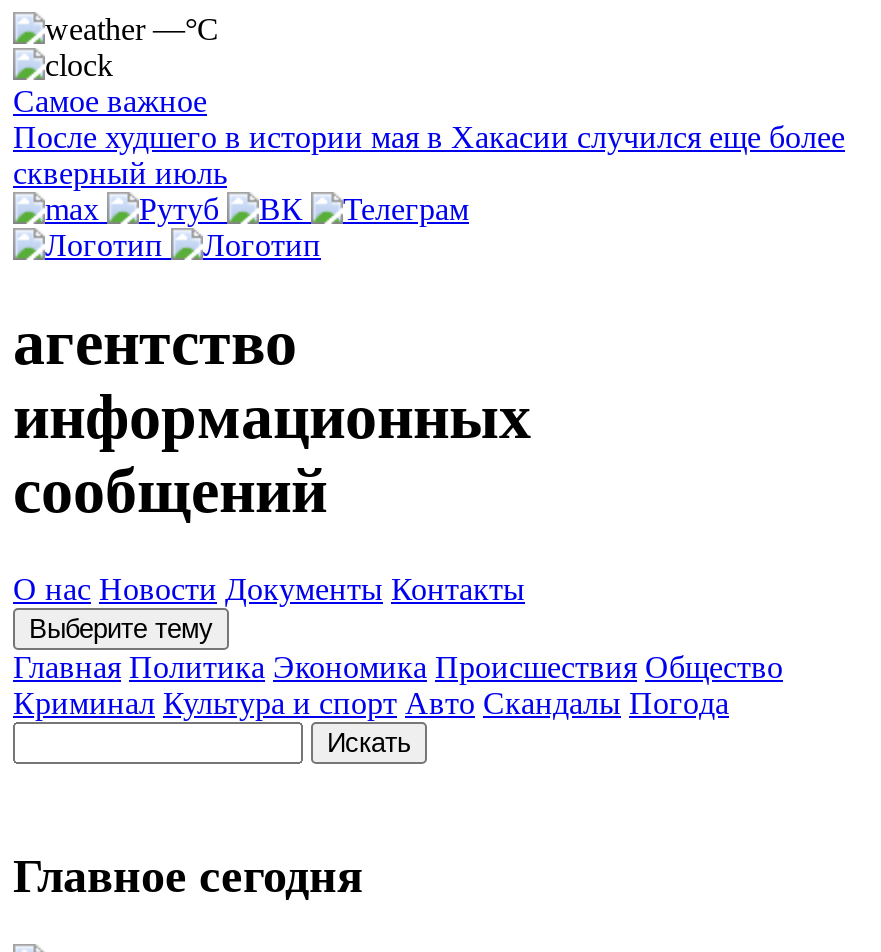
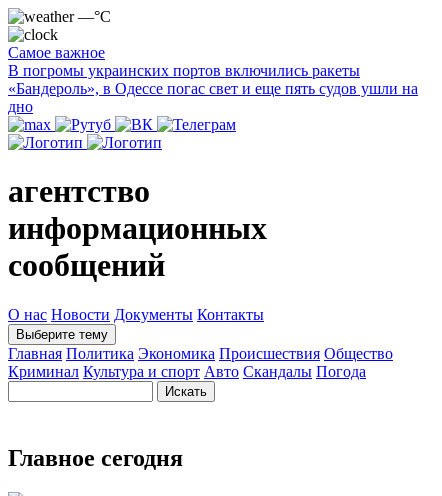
- После худшего в истории мая в Хакасии случился еще более
- скверный июль
+ В погромы украинских портов включились ракеты
+ «Бандероль», в Одессе погас свет и еще пять судов ушли на
+ дно
